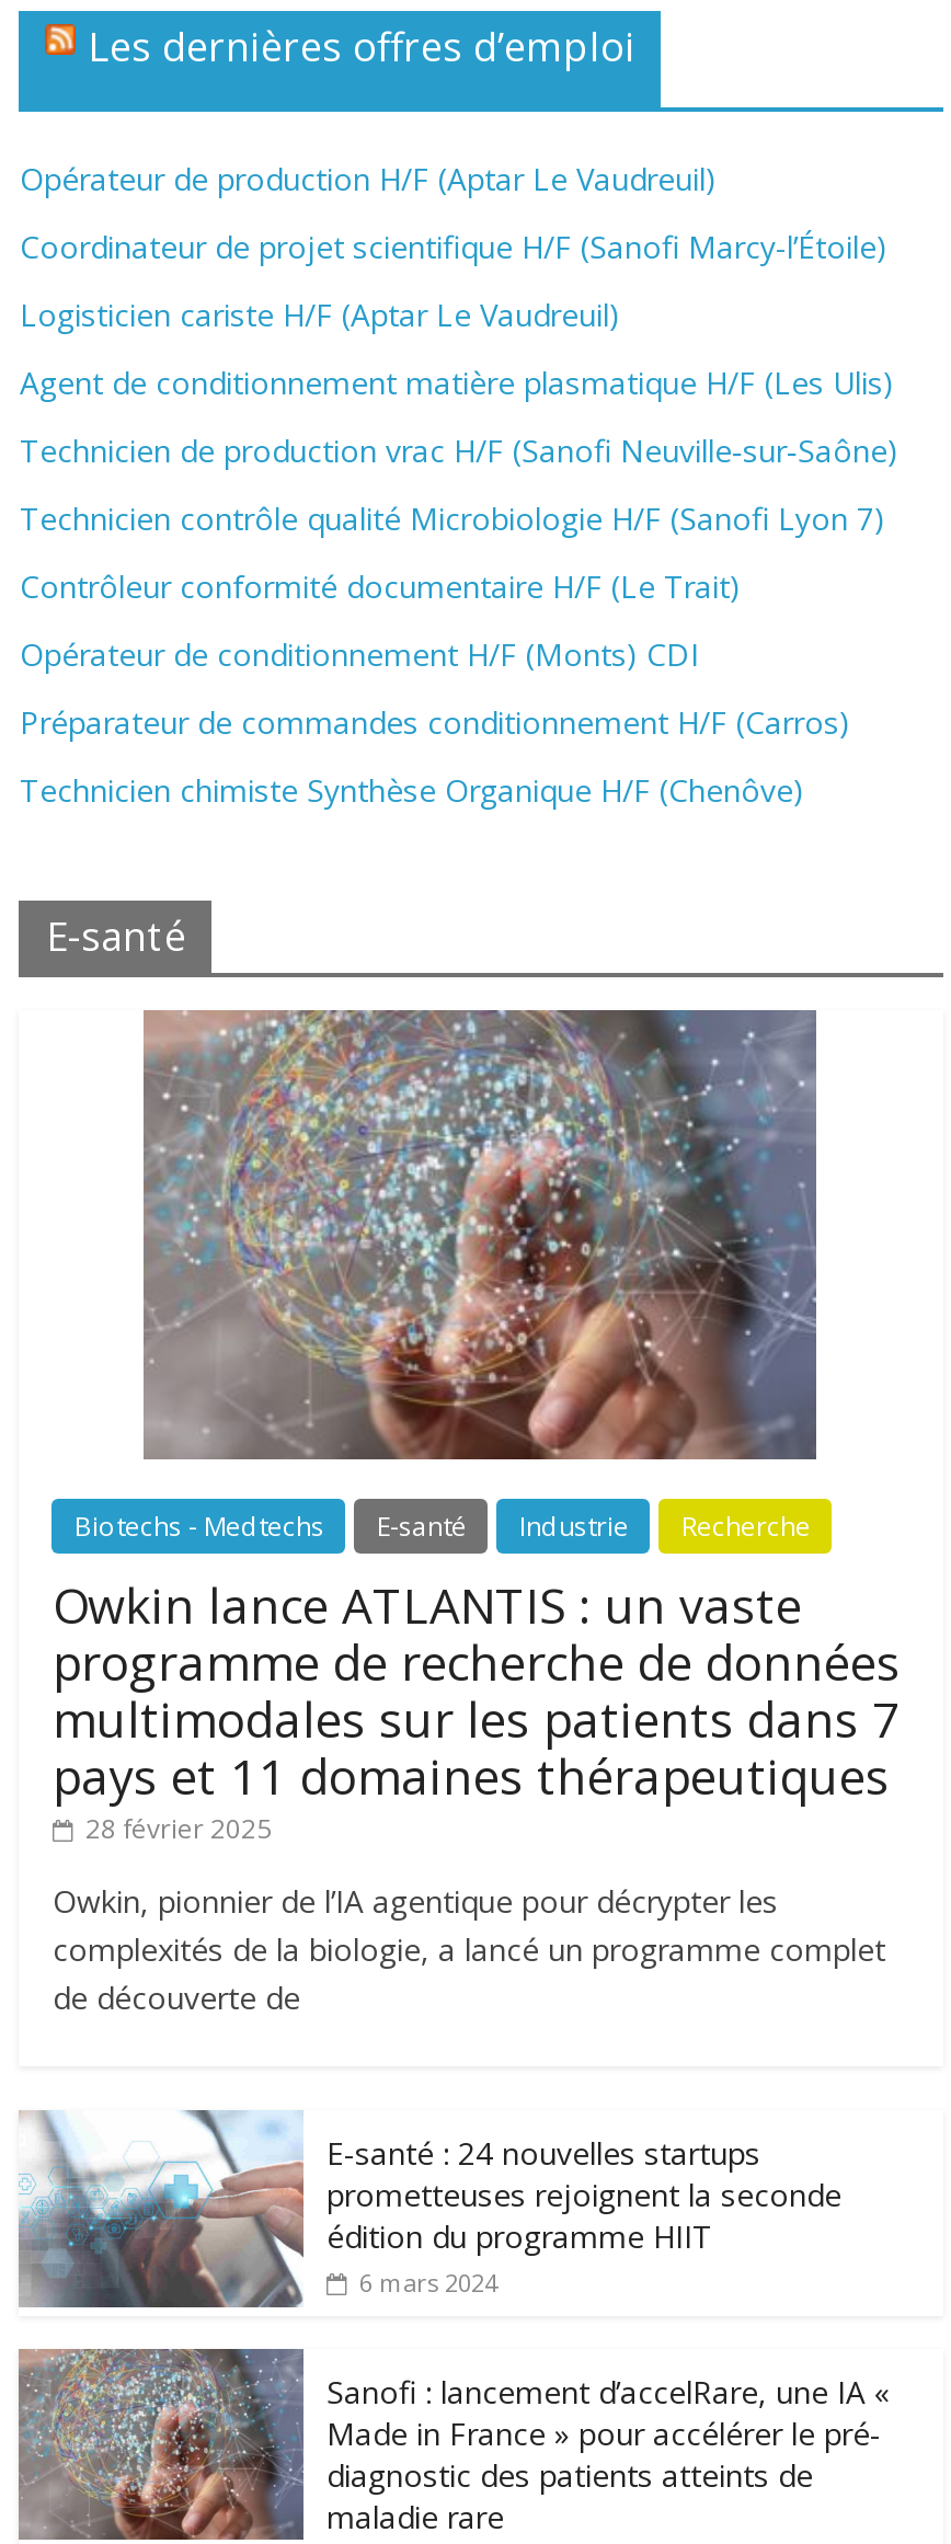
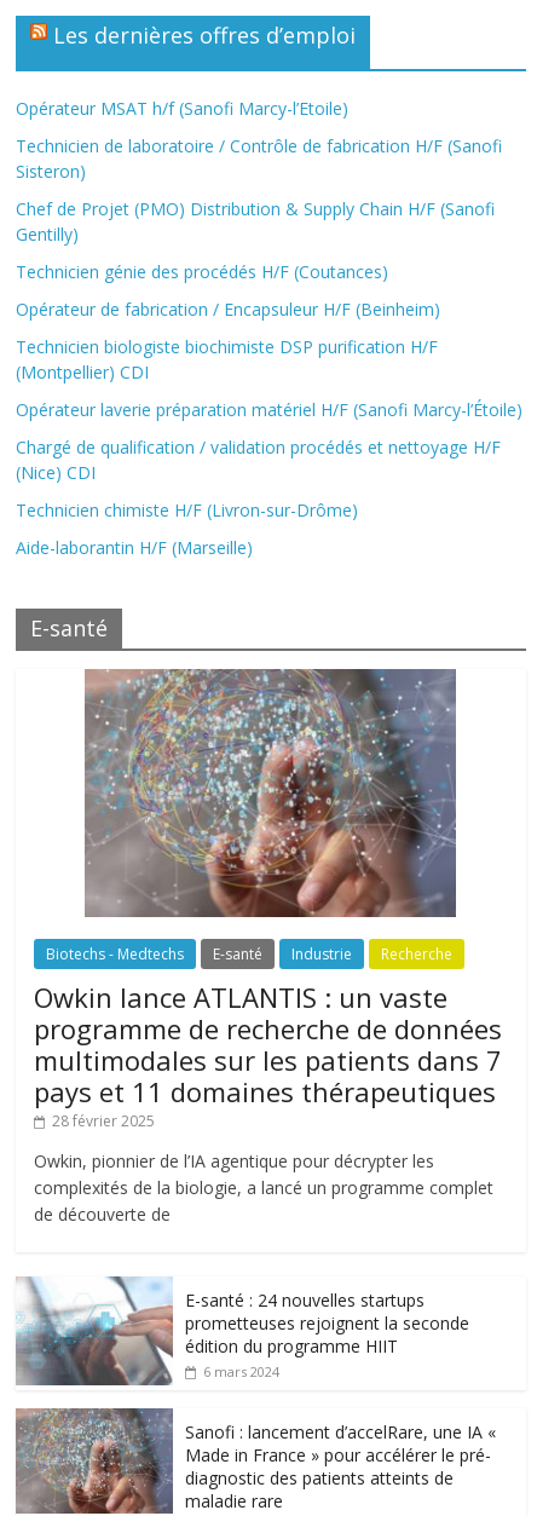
- Opérateur de production H/F (Aptar Le Vaudreuil)
+ Opérateur MSAT h/f (Sanofi Marcy-l’Etoile)

- Coordinateur de projet scientifique H/F (Sanofi Marcy-l’Étoile)
+ Technicien de laboratoire / Contrôle de fabrication H/F (Sanofi
+ Sisteron)

- Logisticien cariste H/F (Aptar Le Vaudreuil)
+ Chef de Projet (PMO) Distribution & Supply Chain H/F (Sanofi
+ Gentilly)

- Agent de conditionnement matière plasmatique H/F (Les Ulis)
+ Technicien génie des procédés H/F (Coutances)

- Technicien de production vrac H/F (Sanofi Neuville‑sur‑Saône)
+ Opérateur de fabrication / Encapsuleur H/F (Beinheim)

- Technicien contrôle qualité Microbiologie H/F (Sanofi Lyon 7)
+ Technicien biologiste biochimiste DSP purification H/F
+ (Montpellier) CDI

- Contrôleur conformité documentaire H/F (Le Trait)
+ Opérateur laverie préparation matériel H/F (Sanofi Marcy-l’Étoile)

- Opérateur de conditionnement H/F (Monts) CDI
+ Chargé de qualification / validation procédés et nettoyage H/F
+ (Nice) CDI

- Préparateur de commandes conditionnement H/F (Carros)
+ Technicien chimiste H/F (Livron-sur-Drôme)

- Technicien chimiste Synthèse Organique H/F (Chenôve)
+ Aide-laborantin H/F (Marseille)
